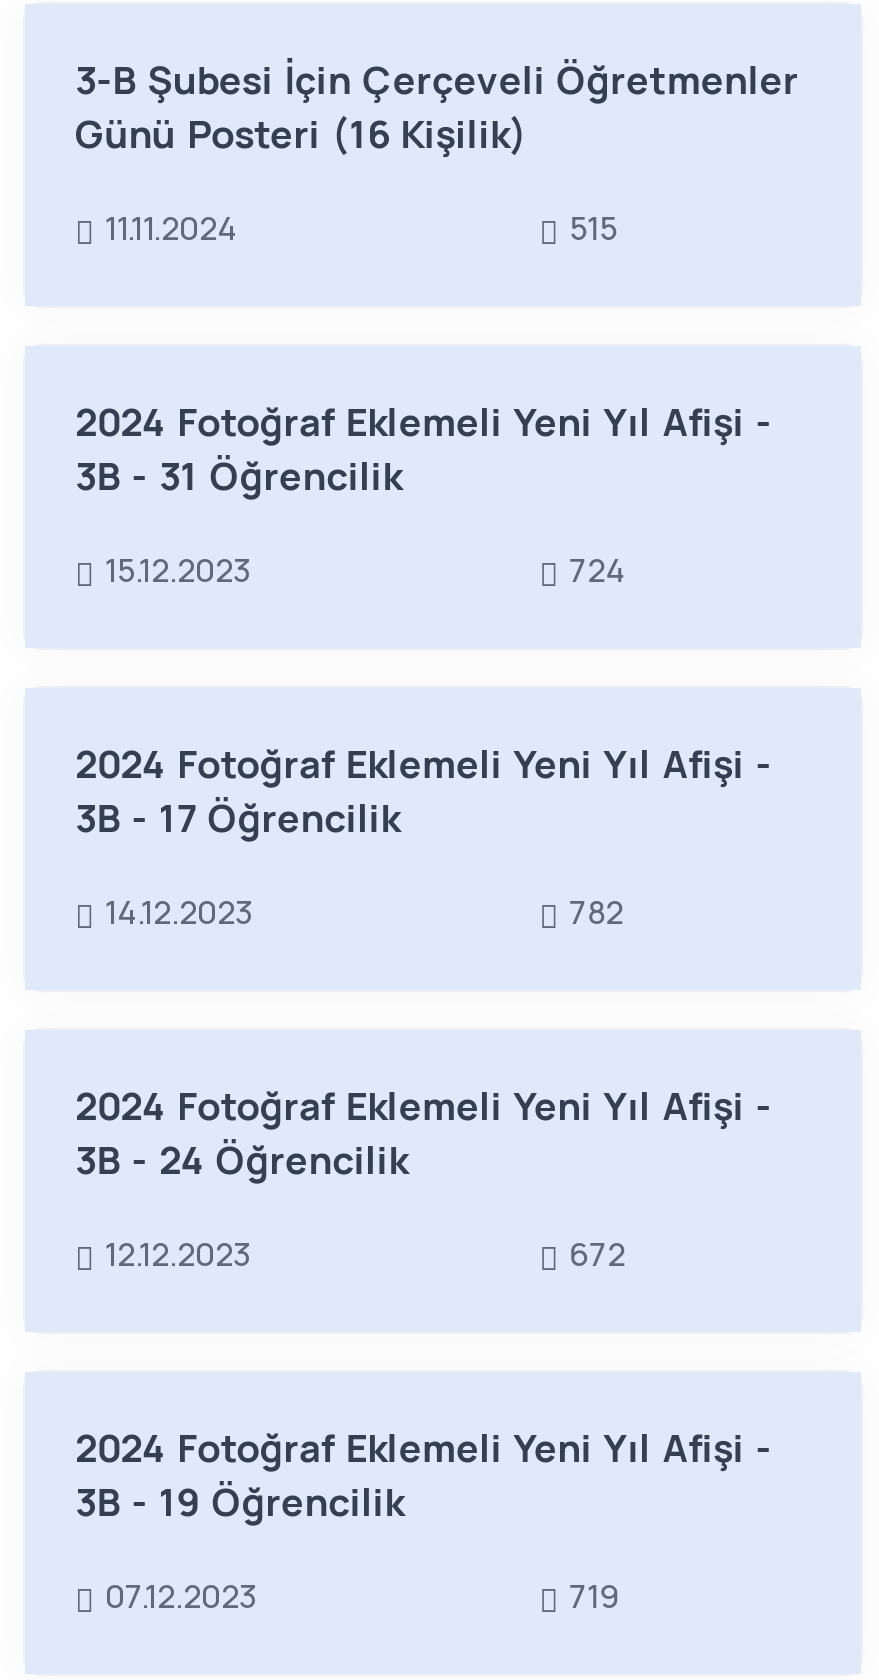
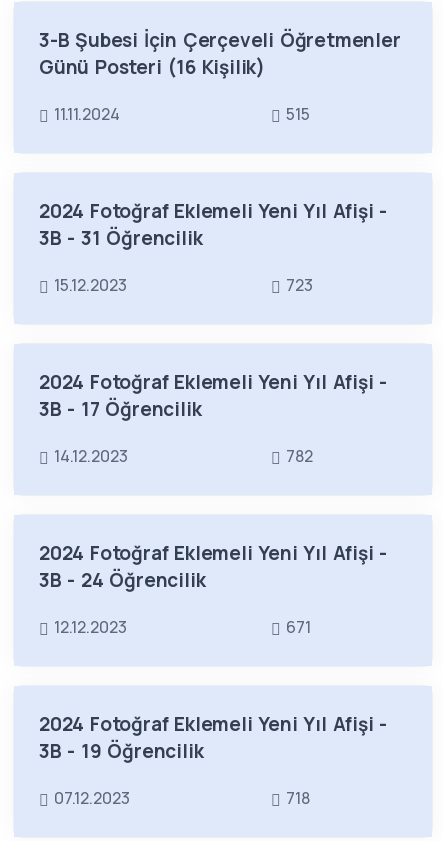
- 724
+ 723

- 672
+ 671

- 719
+ 718
